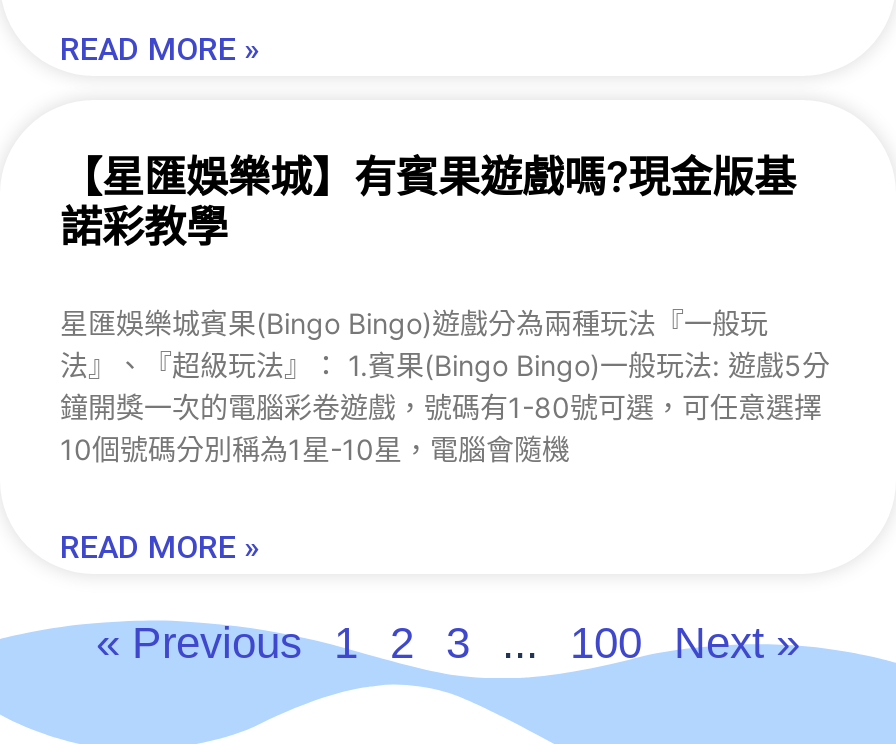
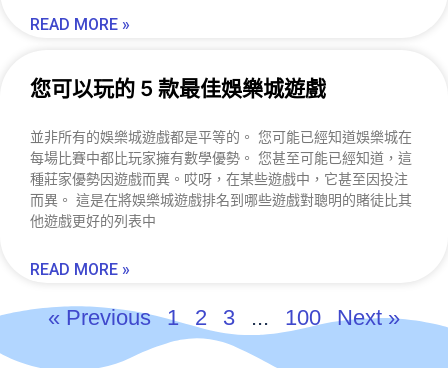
- 【星匯娛樂城】有賓果遊戲嗎?現金版基
- 諾彩教學
+ 您可以玩的 5 款最佳娛樂城遊戲

- 星匯娛樂城賓果(Bingo Bingo)遊戲分為兩種玩法『一般玩
- 法』、『超級玩法』： 1.賓果(Bingo Bingo)一般玩法: 遊戲5分
- 鐘開獎一次的電腦彩卷遊戲，號碼有1-80號可選，可任意選擇
- 10個號碼分別稱為1星-10星，電腦會隨機
+ 並非所有的娛樂城遊戲都是平等的。 您可能已經知道娛樂城在
+ 每場比賽中都比玩家擁有數學優勢。 您甚至可能已經知道，這
+ 種莊家優勢因遊戲而異。哎呀，在某些遊戲中，它甚至因投注
+ 而異。 這是在將娛樂城遊戲排名到哪些遊戲對聰明的賭徒比其
+ 他遊戲更好的列表中
